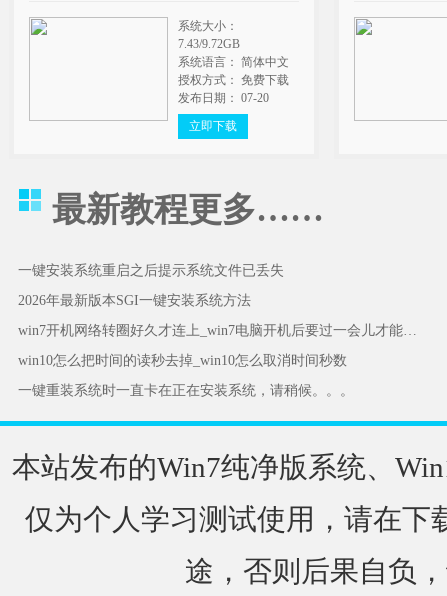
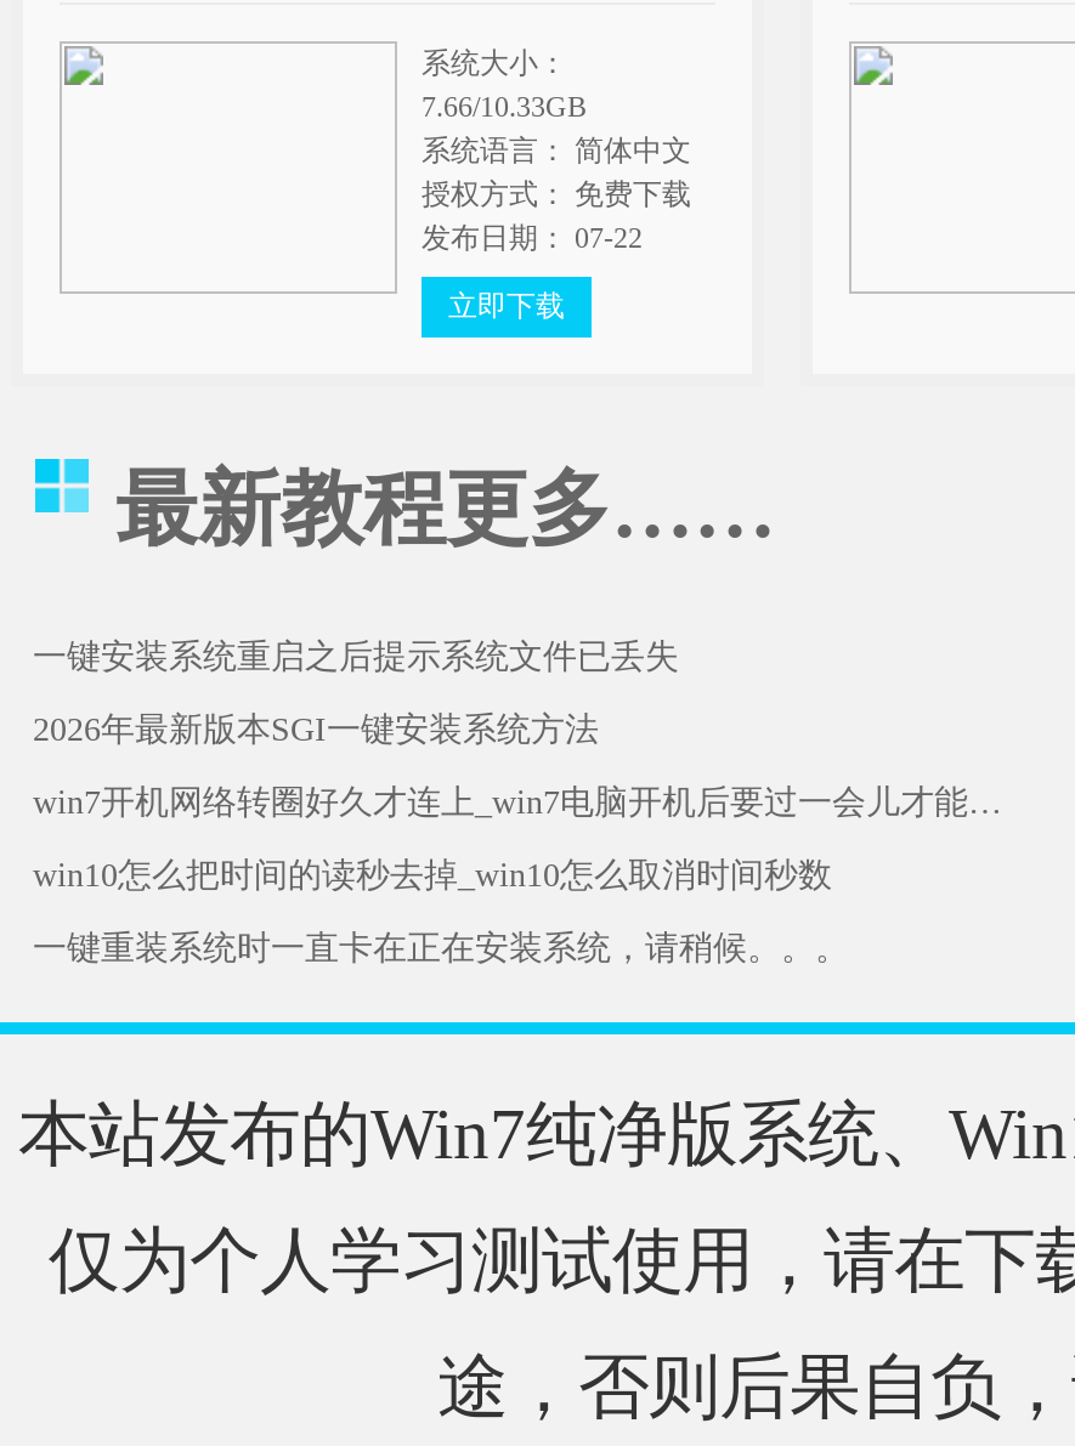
- 7.43/9.72GB
+ 7.66/10.33GB

- 发布日期： 07-20
+ 发布日期： 07-22
